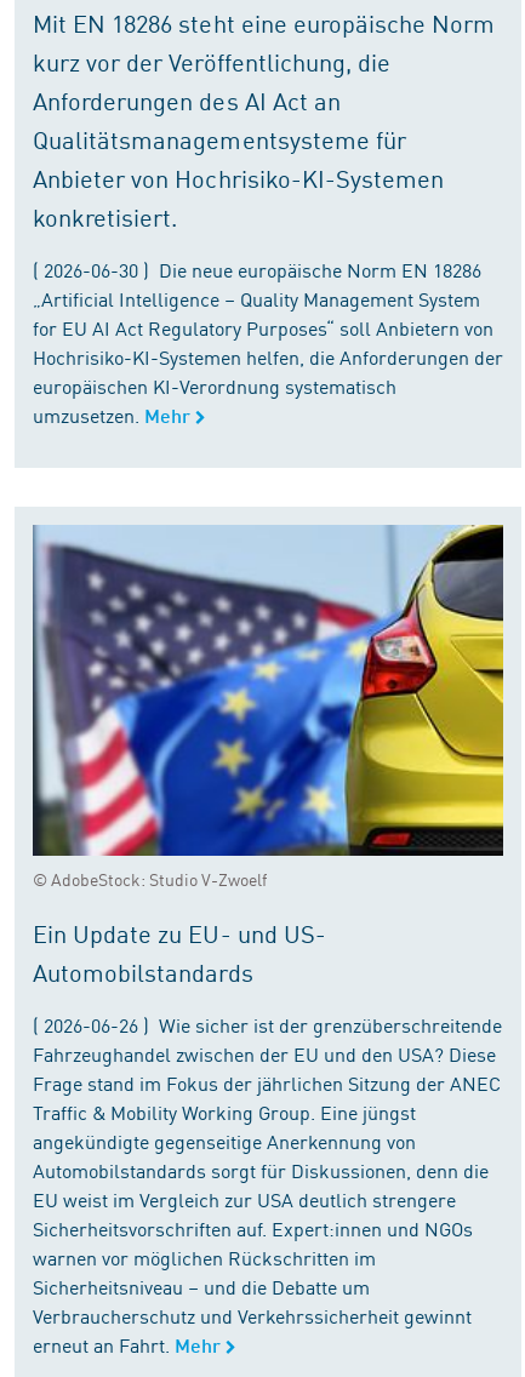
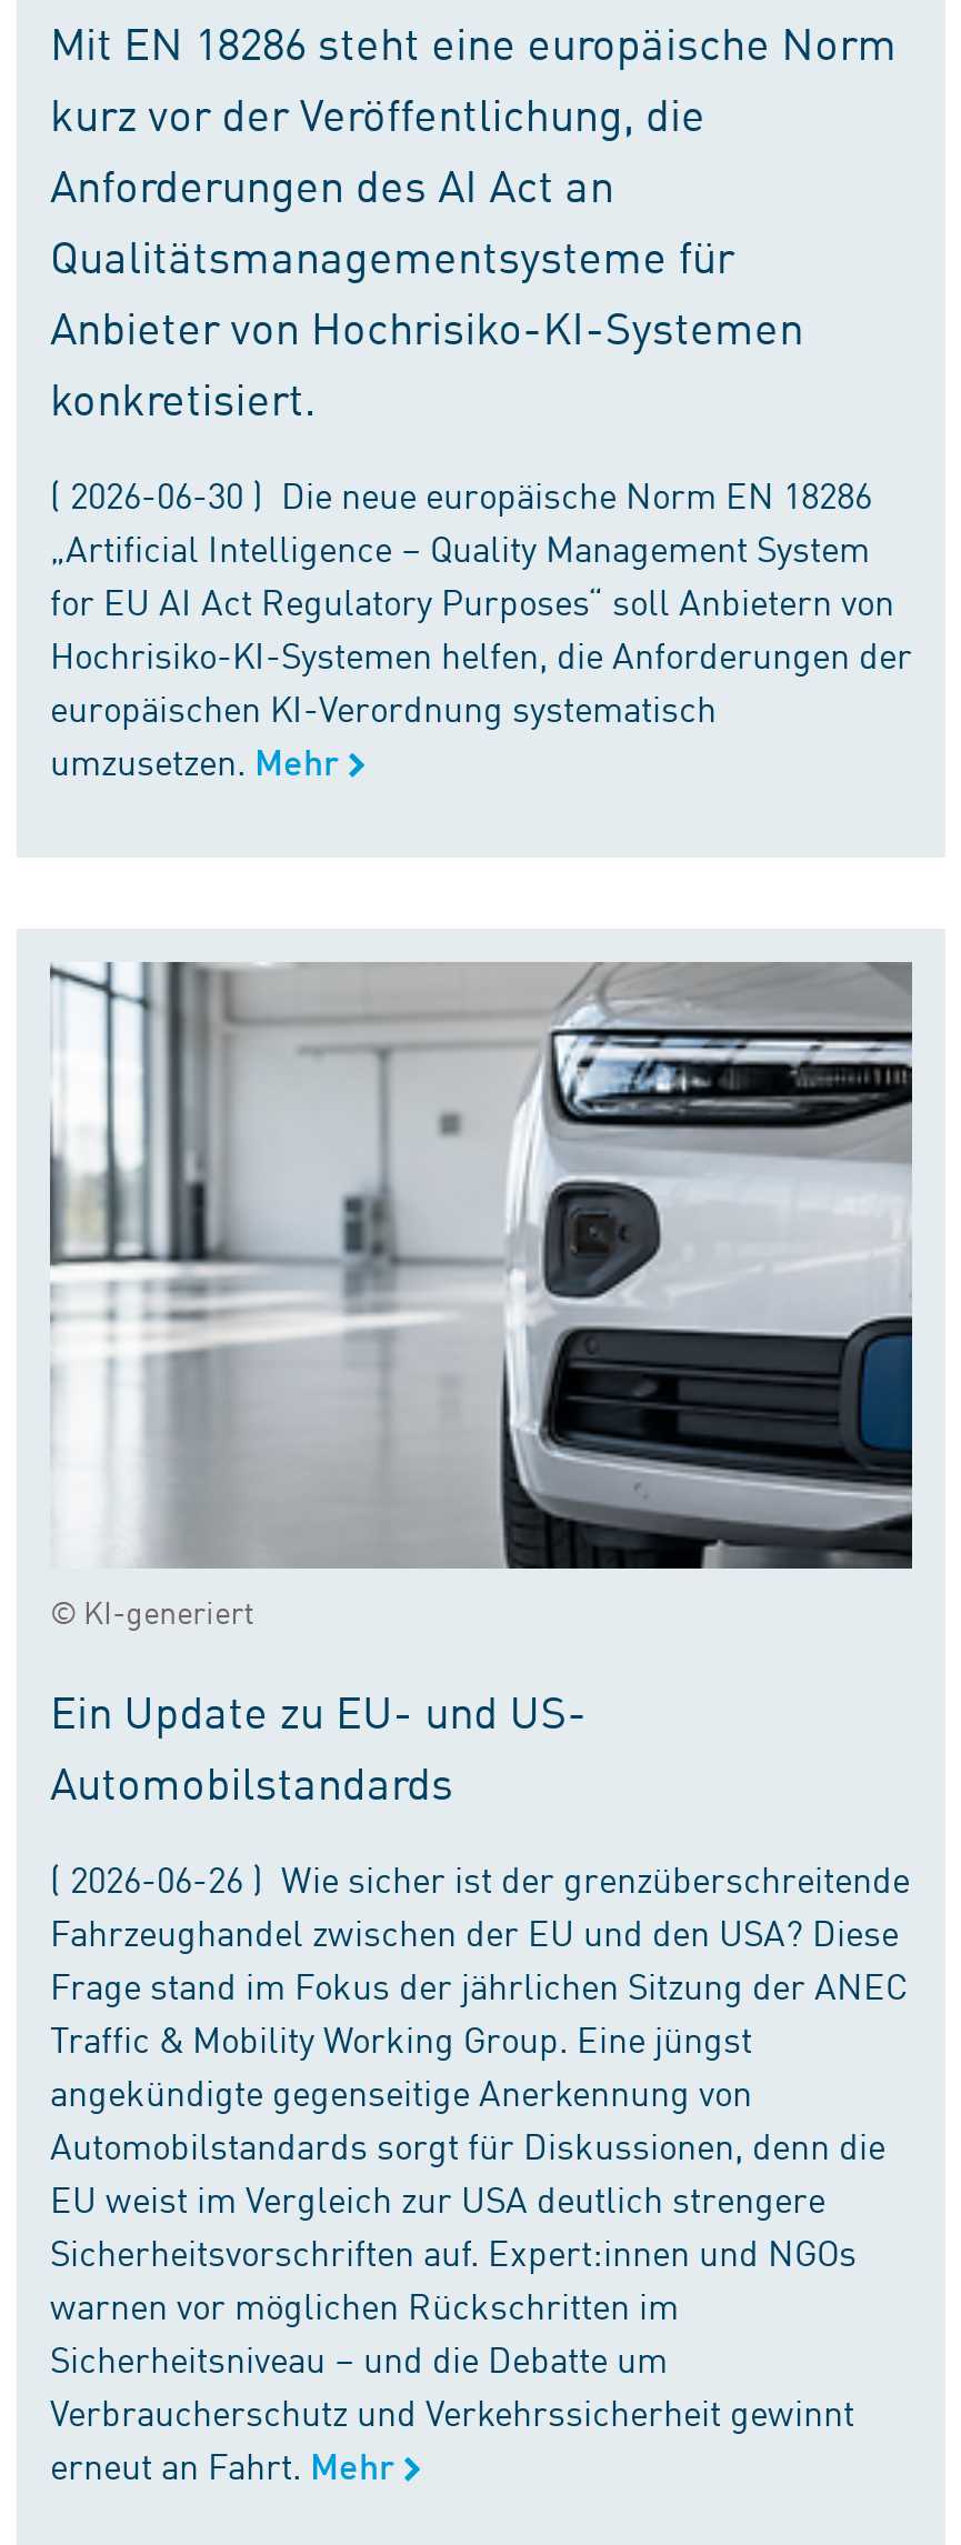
- [image]
- © AdobeStock: Studio V-Zwoelf
+ [image]
+ © KI-generiert
